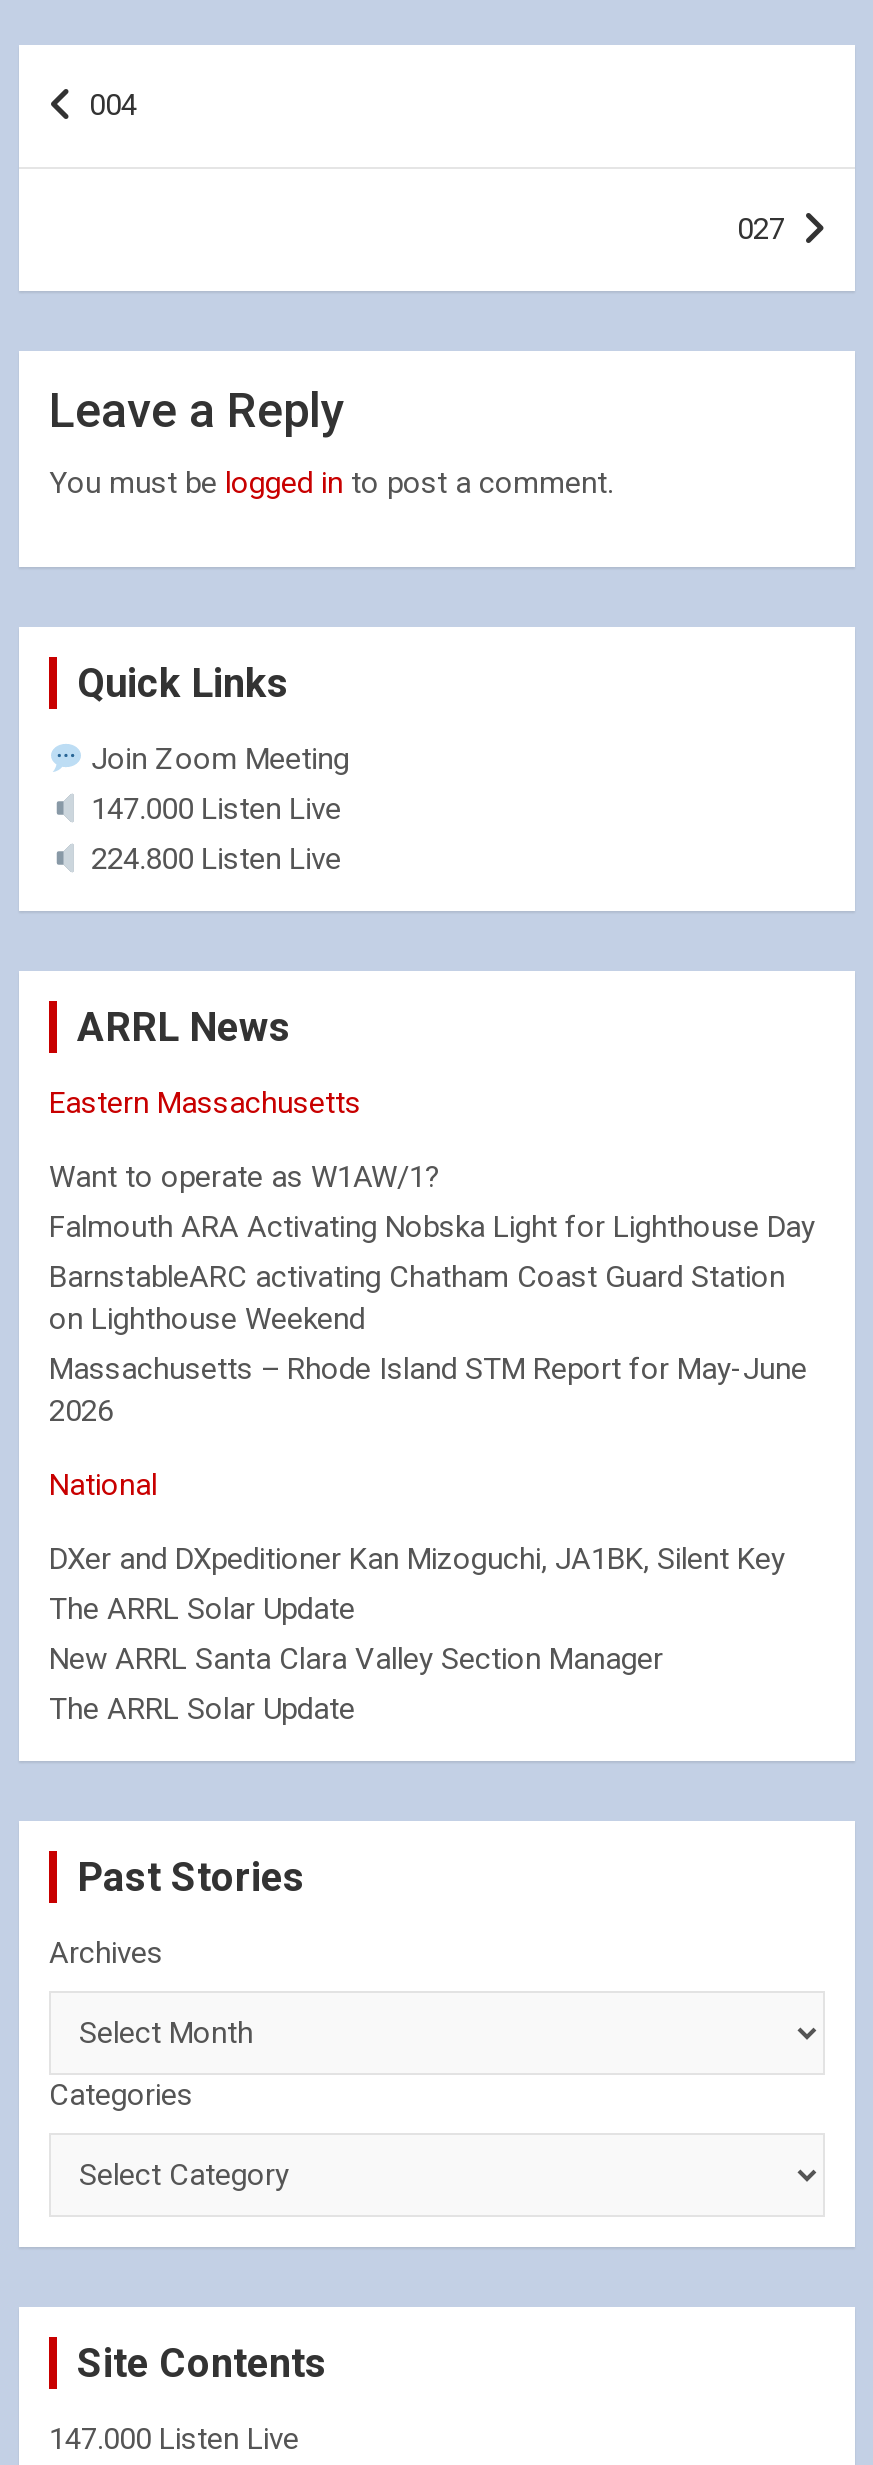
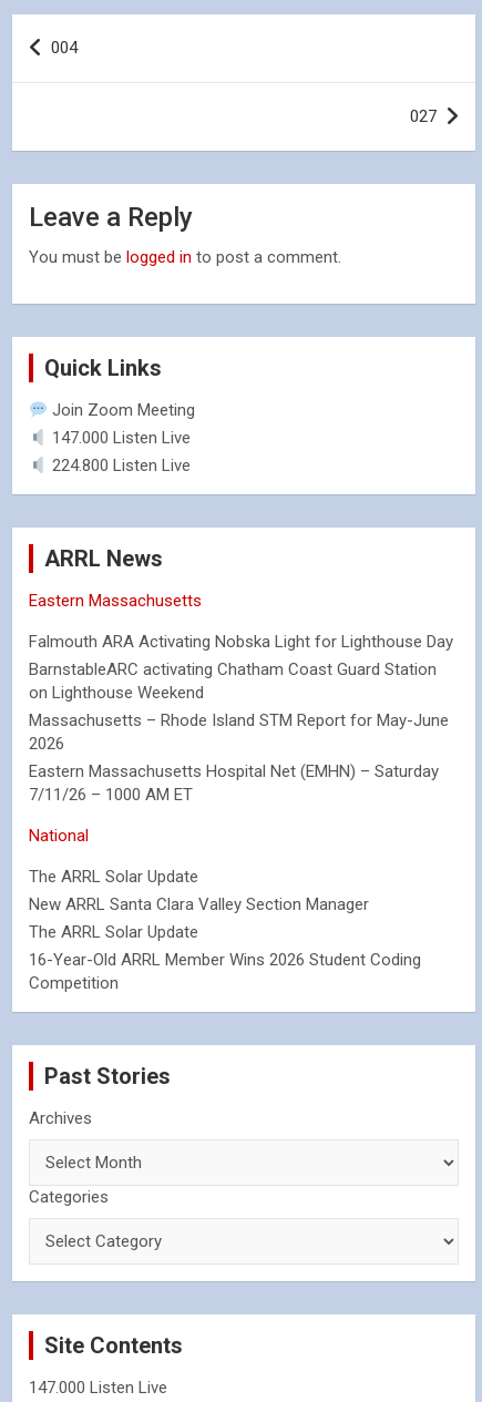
- Want to operate as W1AW/1?

moved up: Falmouth ARA Activating Nobska Light for Lighthouse Day | BarnstableARC activating Chatham Coast Guard Station | on Lighthouse Weekend | Massachusetts – Rhode Island STM Report for May-June | 2026

+ Eastern Massachusetts Hospital Net (EMHN) – Saturday
+ 7/11/26 – 1000 AM ET

- DXer and DXpeditioner Kan Mizoguchi, JA1BK, Silent Key

+ 16-Year-Old ARRL Member Wins 2026 Student Coding
+ Competition
